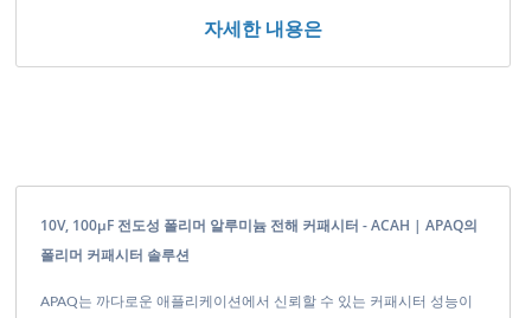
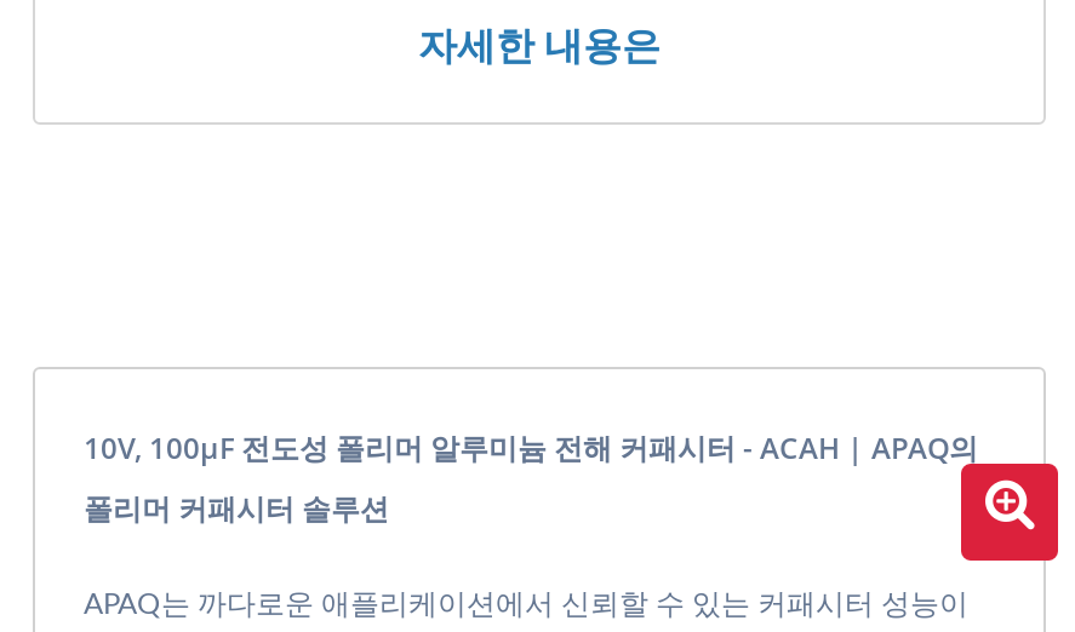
+ [image]
